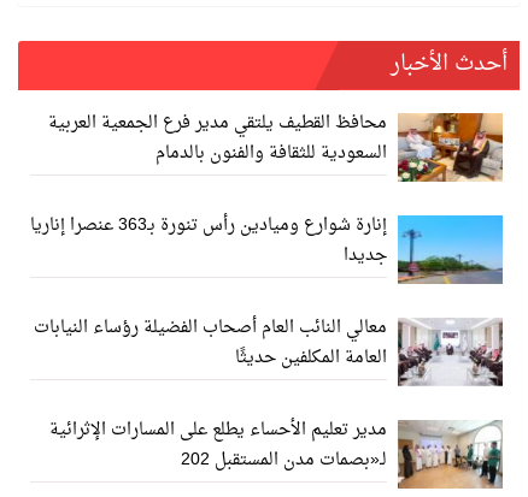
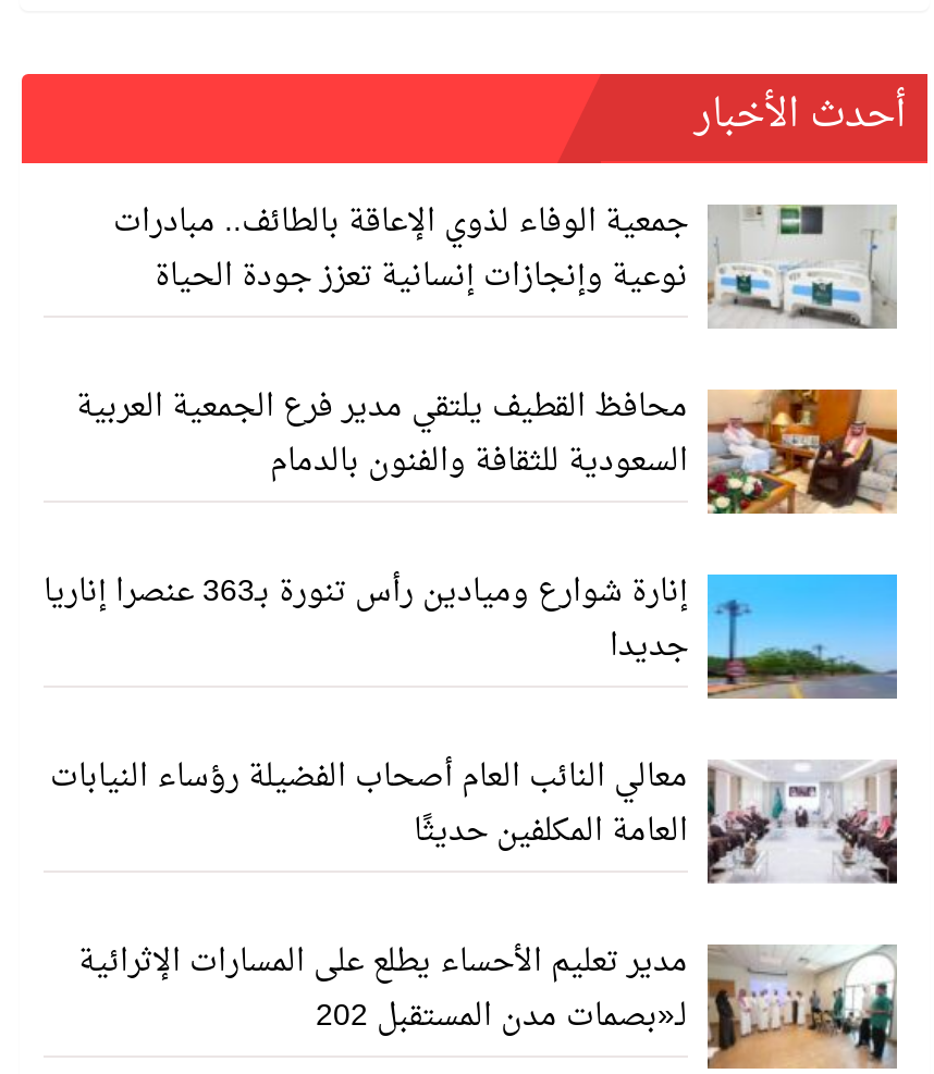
+ [image]
+ جمعية الوفاء لذوي الإعاقة بالطائف.. مبادرات
+ نوعية وإنجازات إنسانية تعزز جودة الحياة
